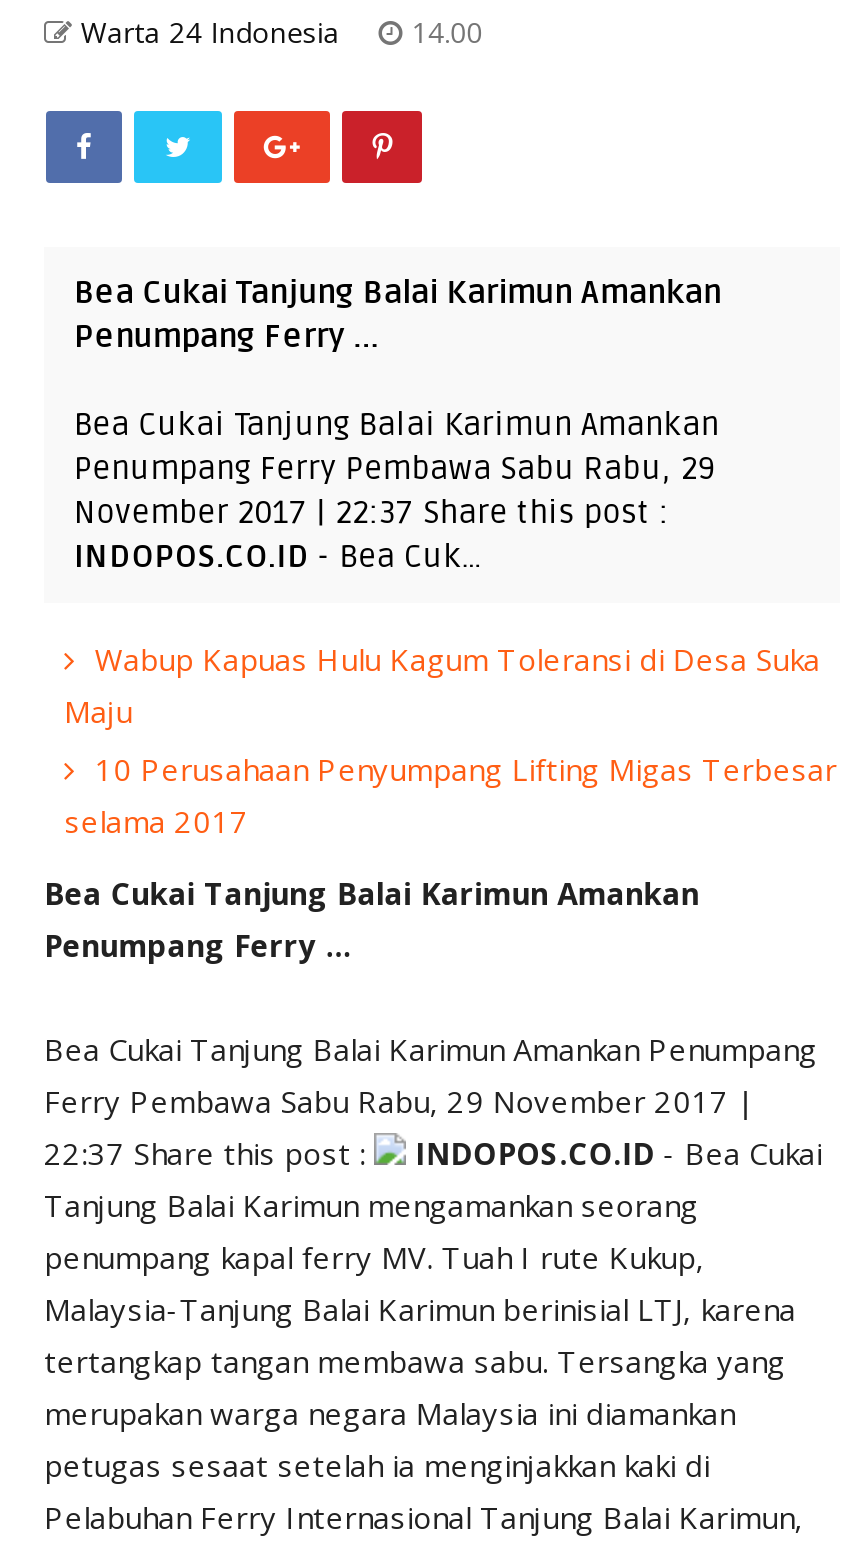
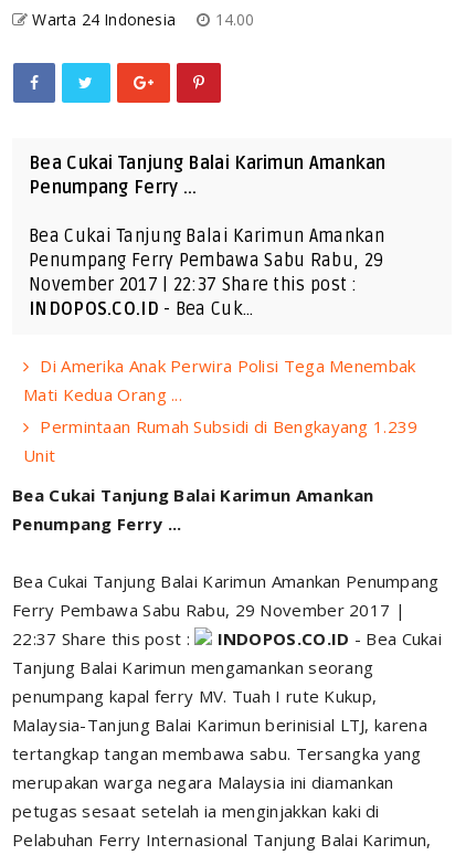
- Wabup Kapuas Hulu Kagum Toleransi di Desa Suka
- Maju
- 10 Perusahaan Penyumpang Lifting Migas Terbesar
- selama 2017
+ Di Amerika Anak Perwira Polisi Tega Menembak
+ Mati Kedua Orang ...
+ Permintaan Rumah Subsidi di Bengkayang 1.239
+ Unit
